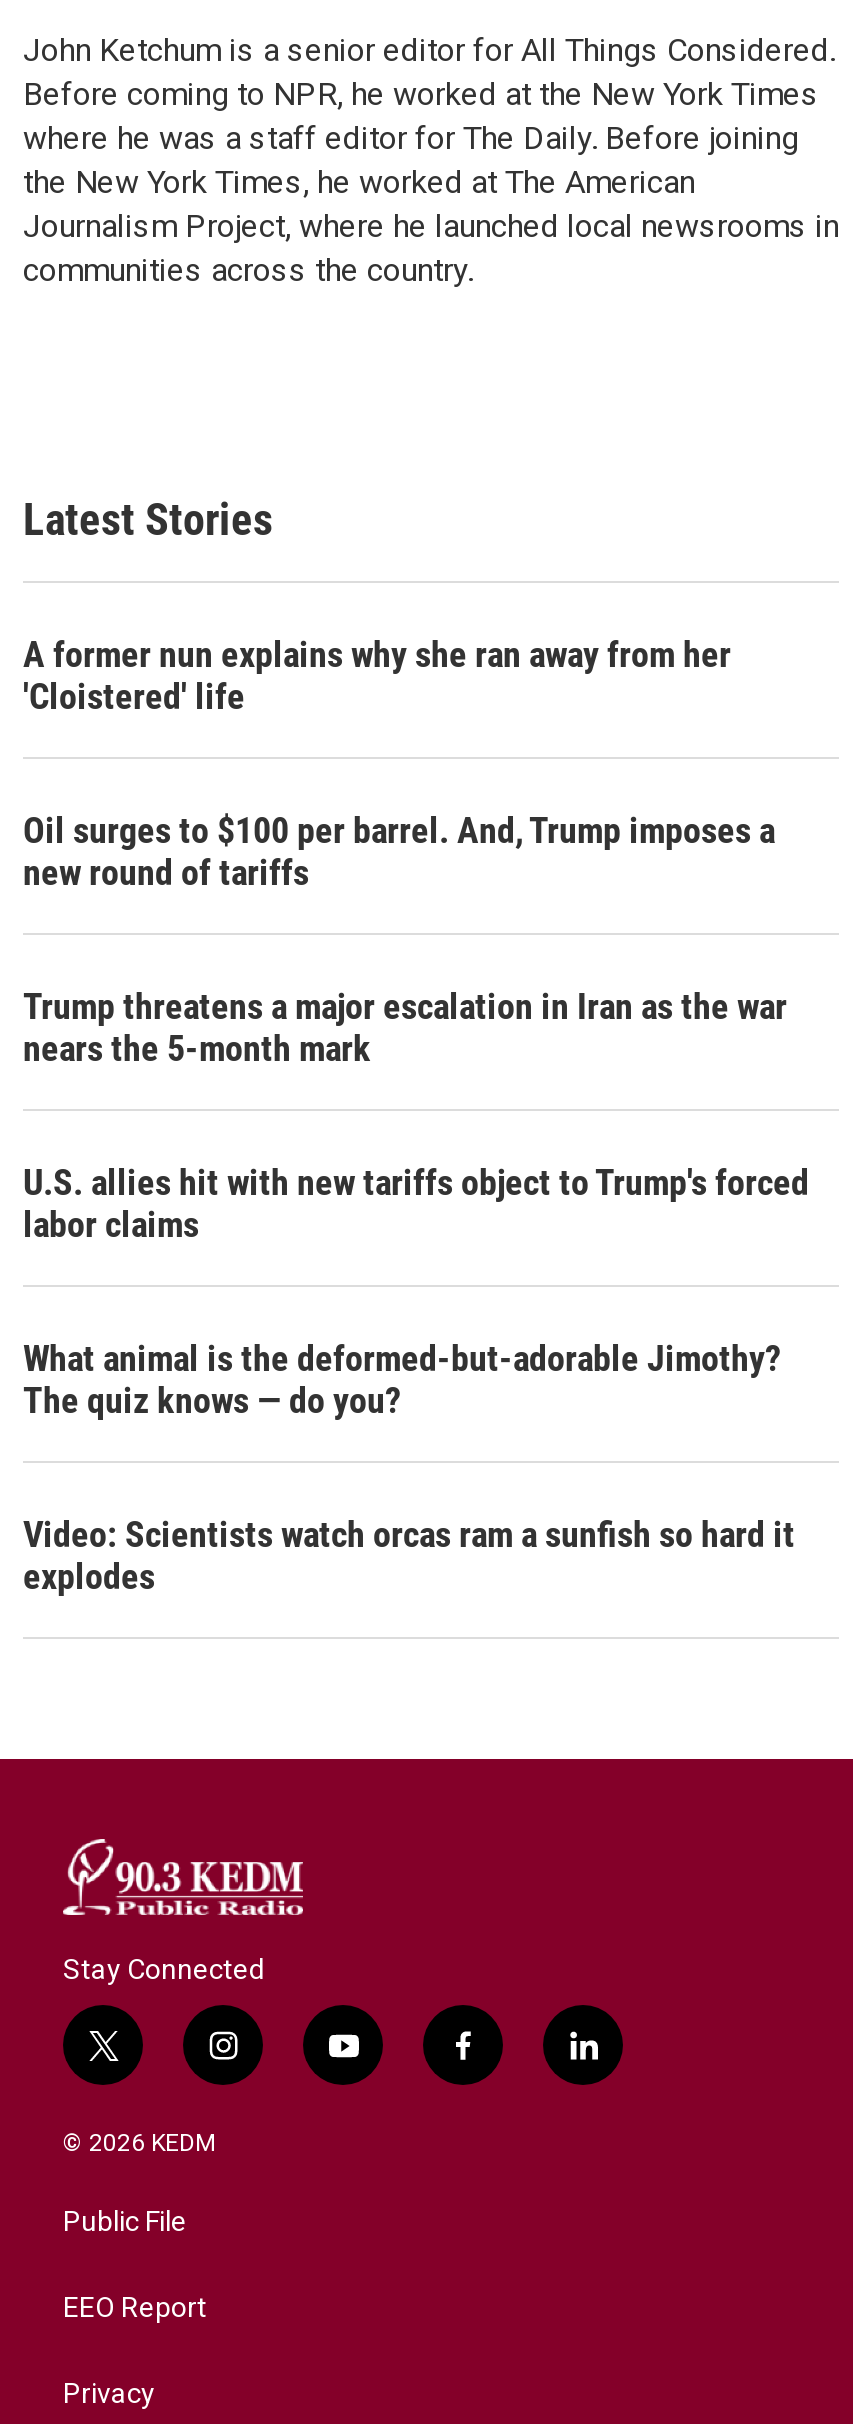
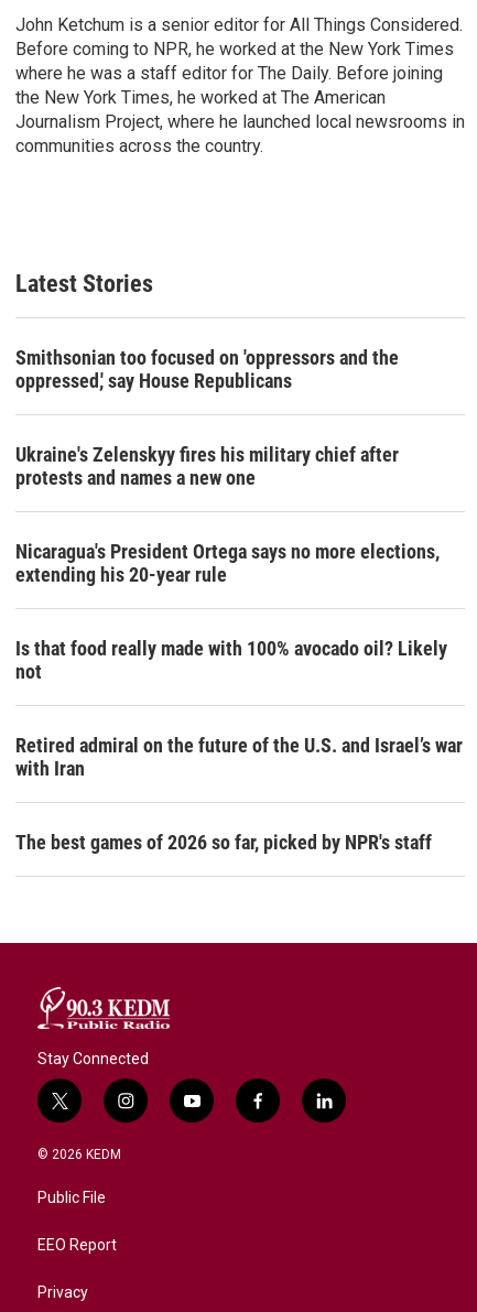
- A former nun explains why she ran away from her
- 'Cloistered' life
+ Smithsonian too focused on 'oppressors and the
+ oppressed,' say House Republicans

- Oil surges to $100 per barrel. And, Trump imposes a
- new round of tariffs
+ Ukraine's Zelenskyy fires his military chief after
+ protests and names a new one

- Trump threatens a major escalation in Iran as the war
- nears the 5-month mark
+ Nicaragua's President Ortega says no more elections,
+ extending his 20-year rule

- U.S. allies hit with new tariffs object to Trump's forced
- labor claims
+ Is that food really made with 100% avocado oil? Likely
+ not

- What animal is the deformed-but-adorable Jimothy?
- The quiz knows — do you?
+ Retired admiral on the future of the U.S. and Israel’s war
+ with Iran

- Video: Scientists watch orcas ram a sunfish so hard it
- explodes
+ The best games of 2026 so far, picked by NPR's staff
